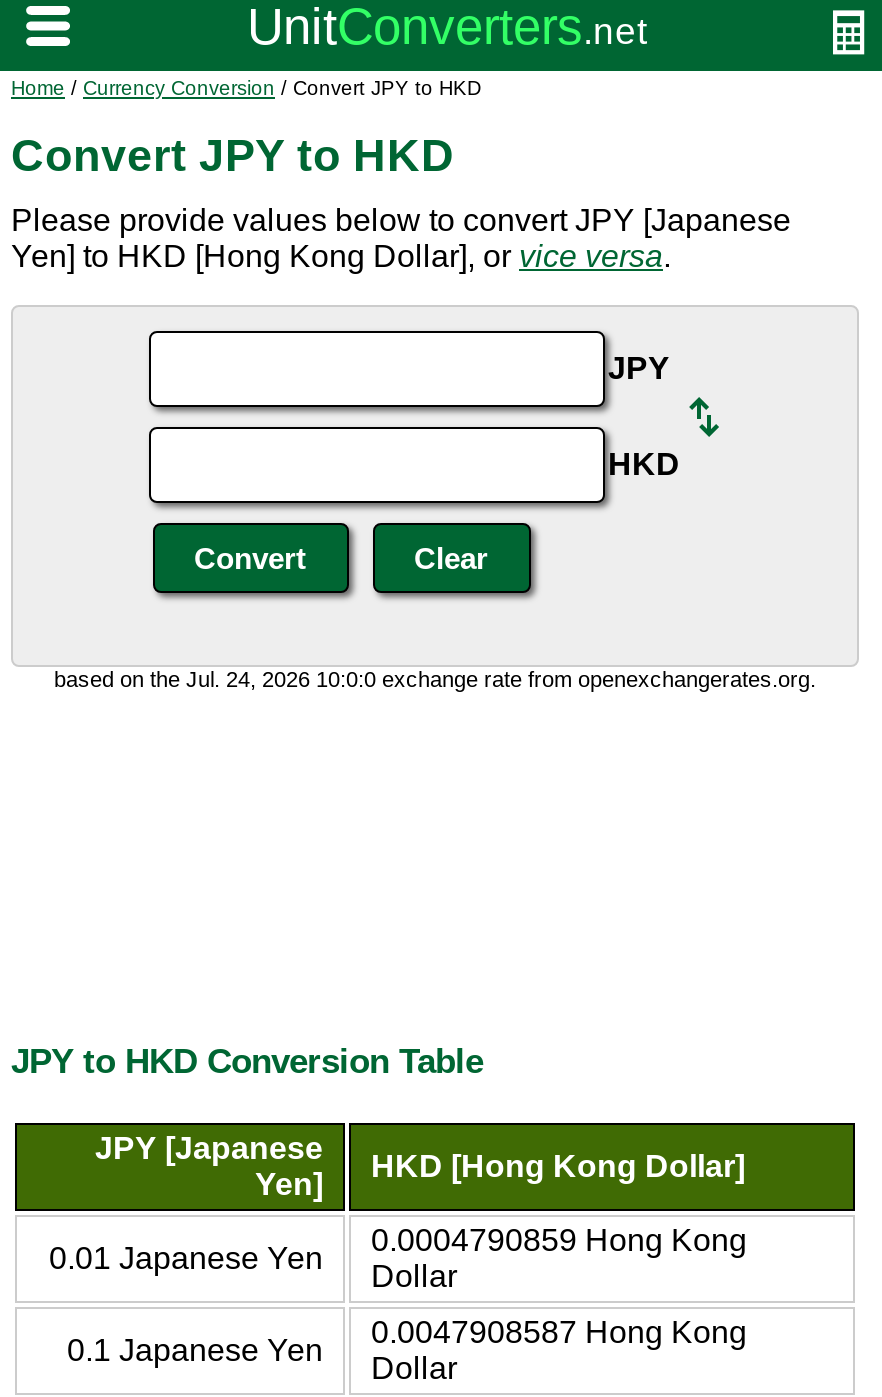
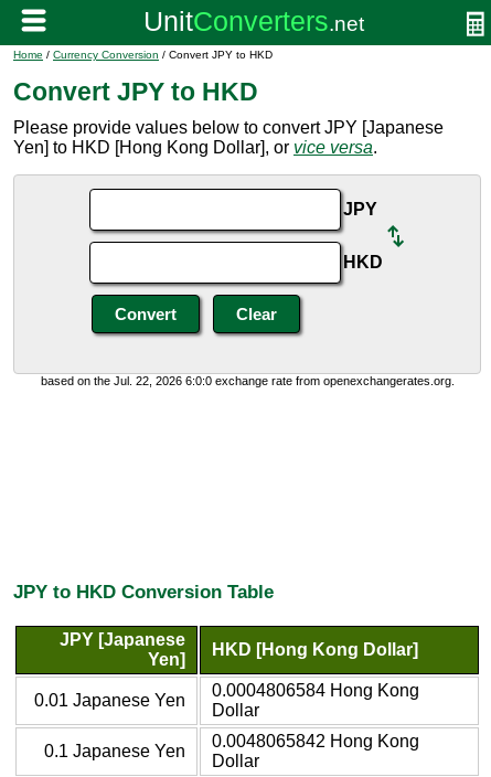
- based on the Jul. 24, 2026 10:0:0 exchange rate from openexchangerates.org.
+ based on the Jul. 22, 2026 6:0:0 exchange rate from openexchangerates.org.

- 0.0004790859 Hong Kong
+ 0.0004806584 Hong Kong

- 0.0047908587 Hong Kong
+ 0.0048065842 Hong Kong
